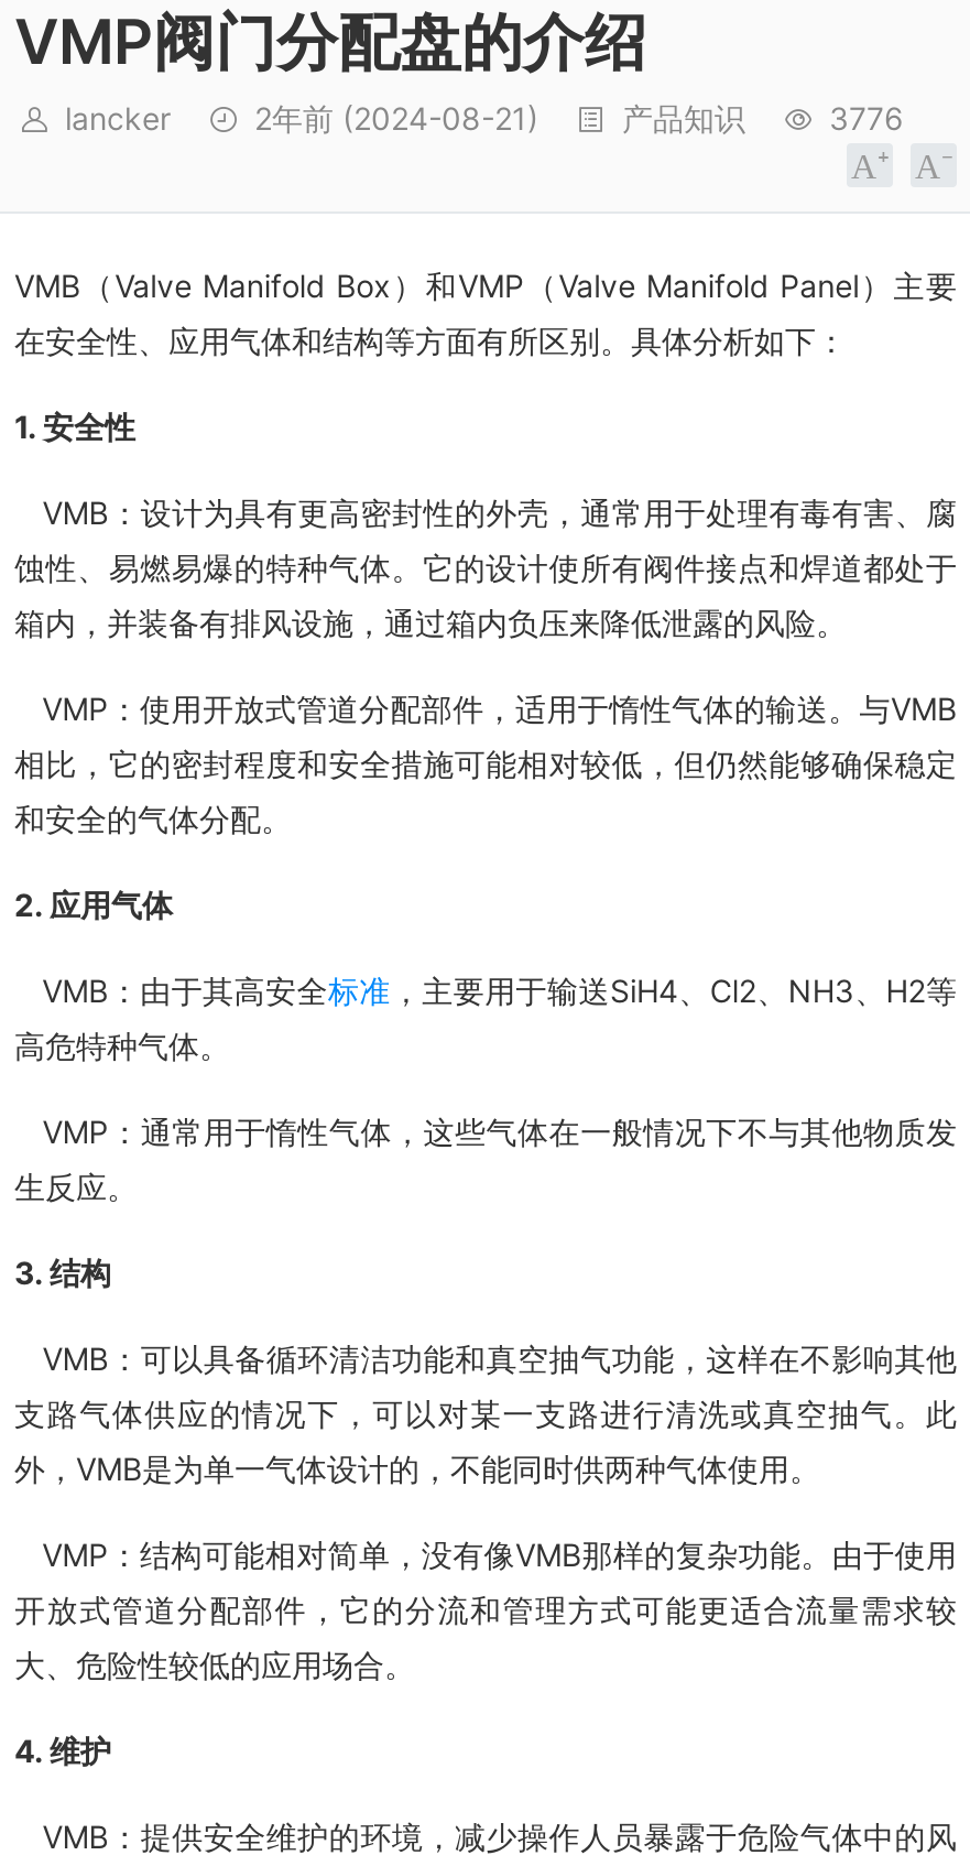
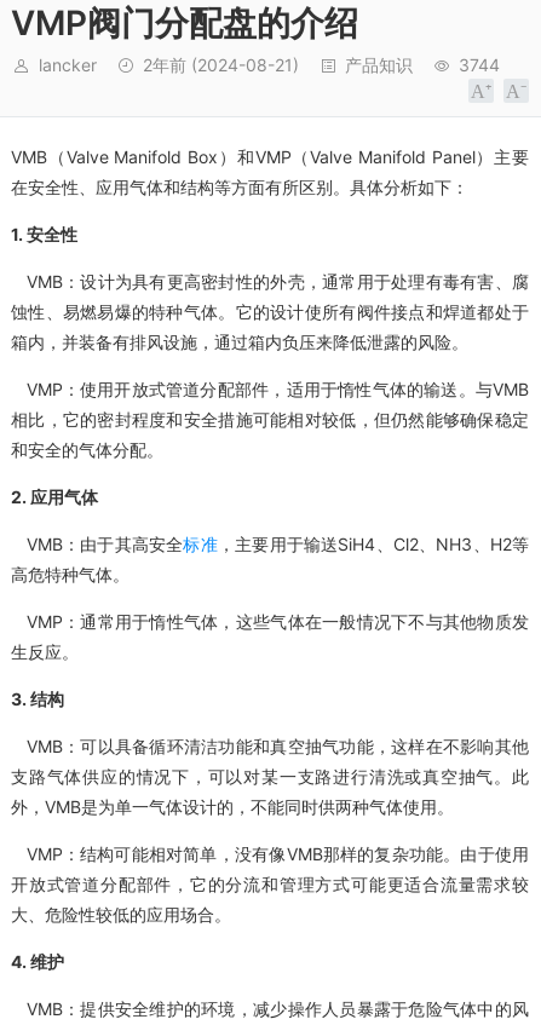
- 3776
+ 3744
